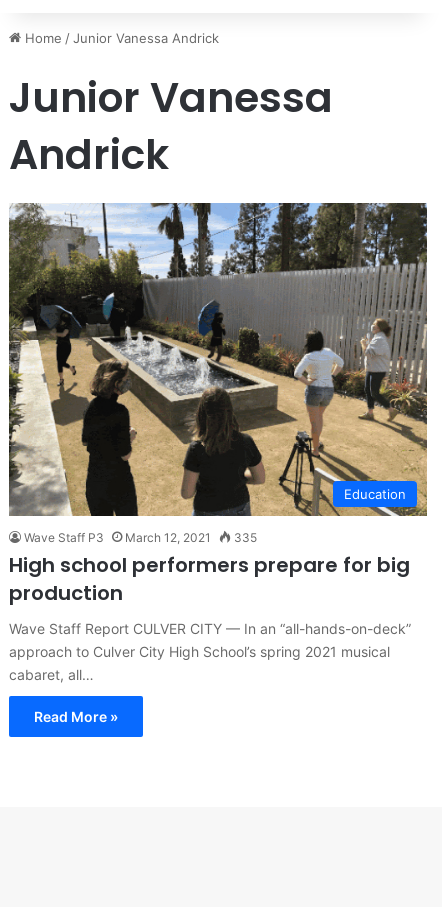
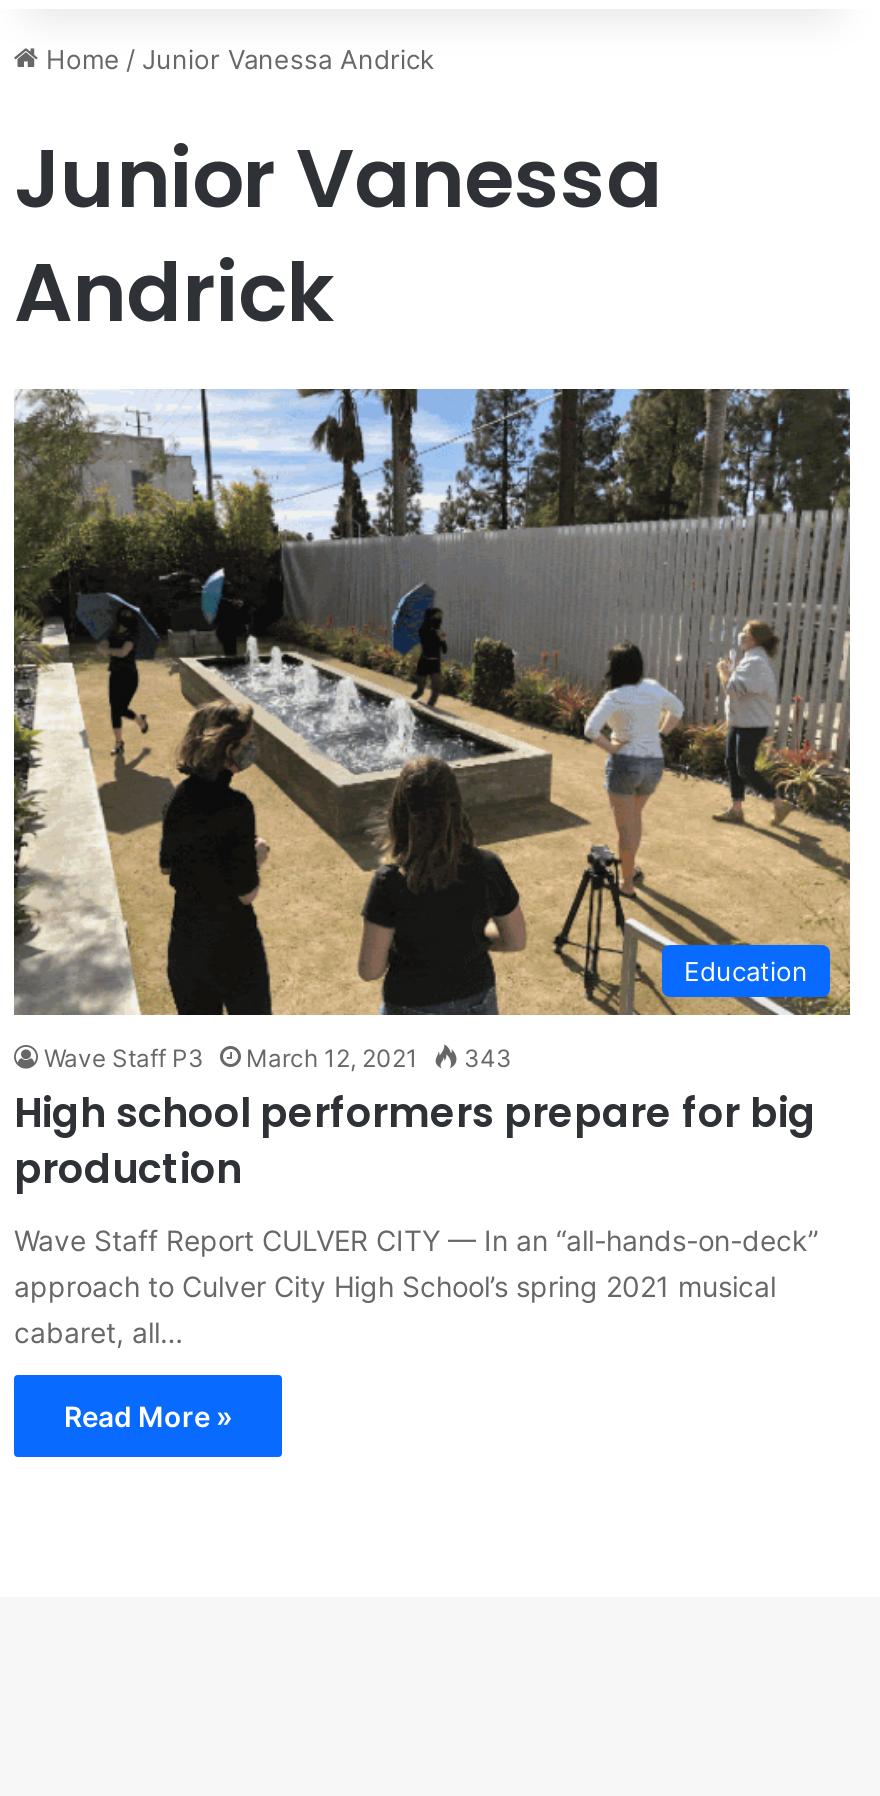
- Wave Staff P3 March 12, 2021 335
+ Wave Staff P3 March 12, 2021 343
